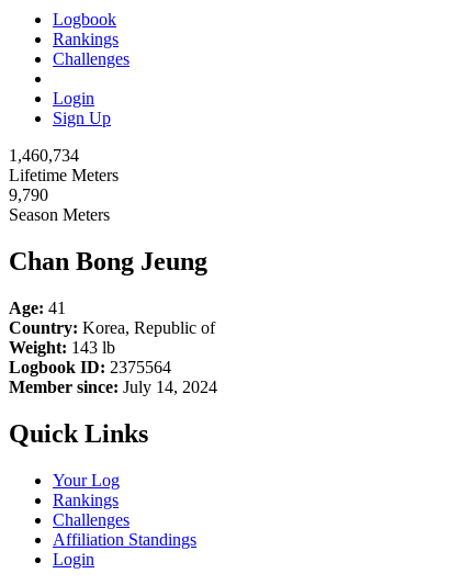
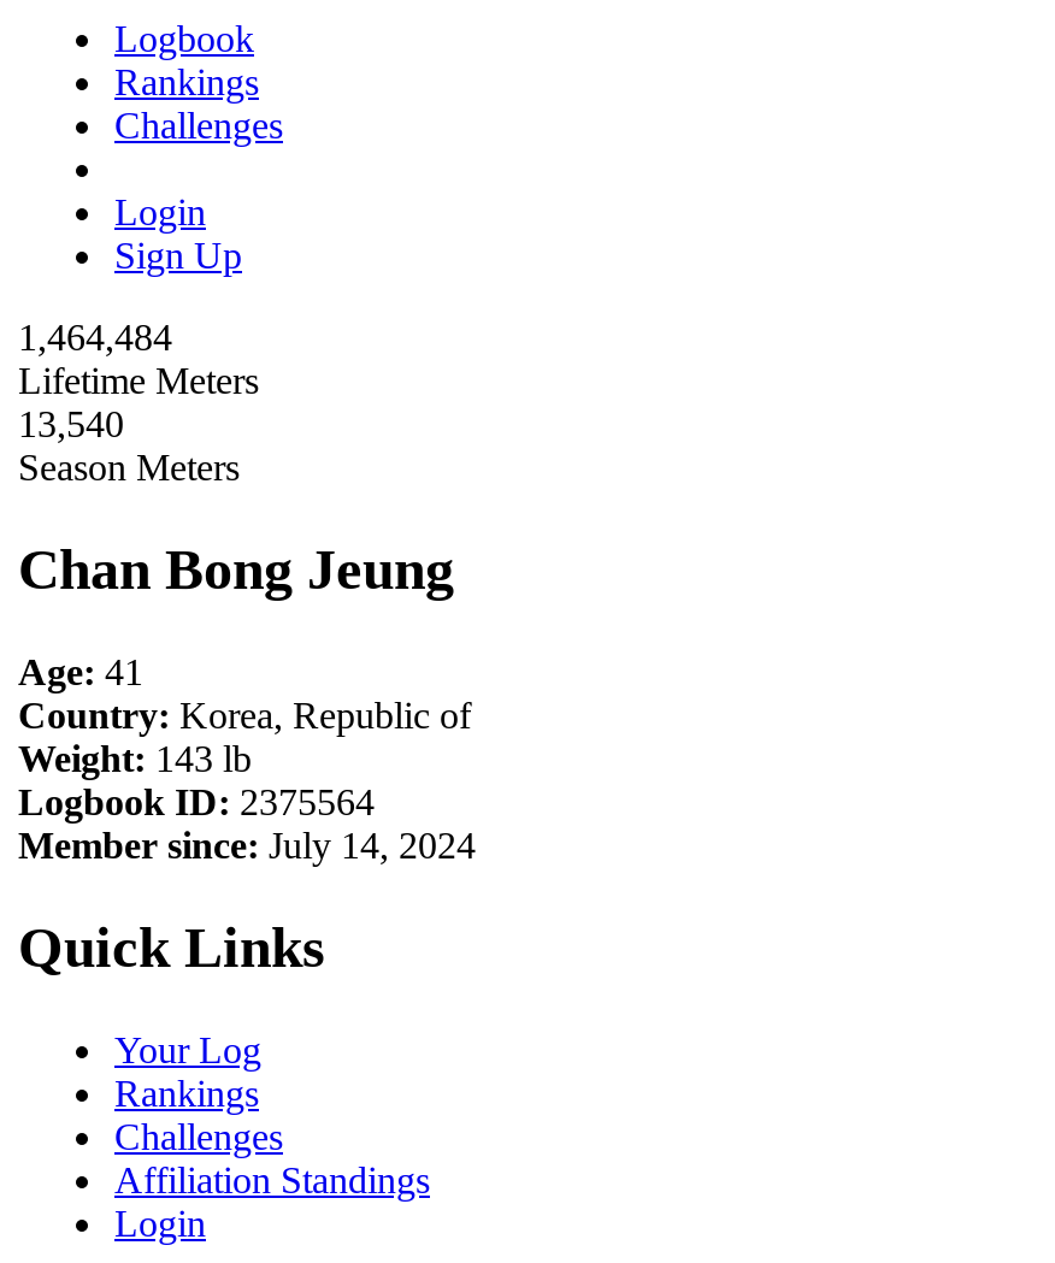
- 1,460,734
+ 1,464,484

- 9,790
+ 13,540
